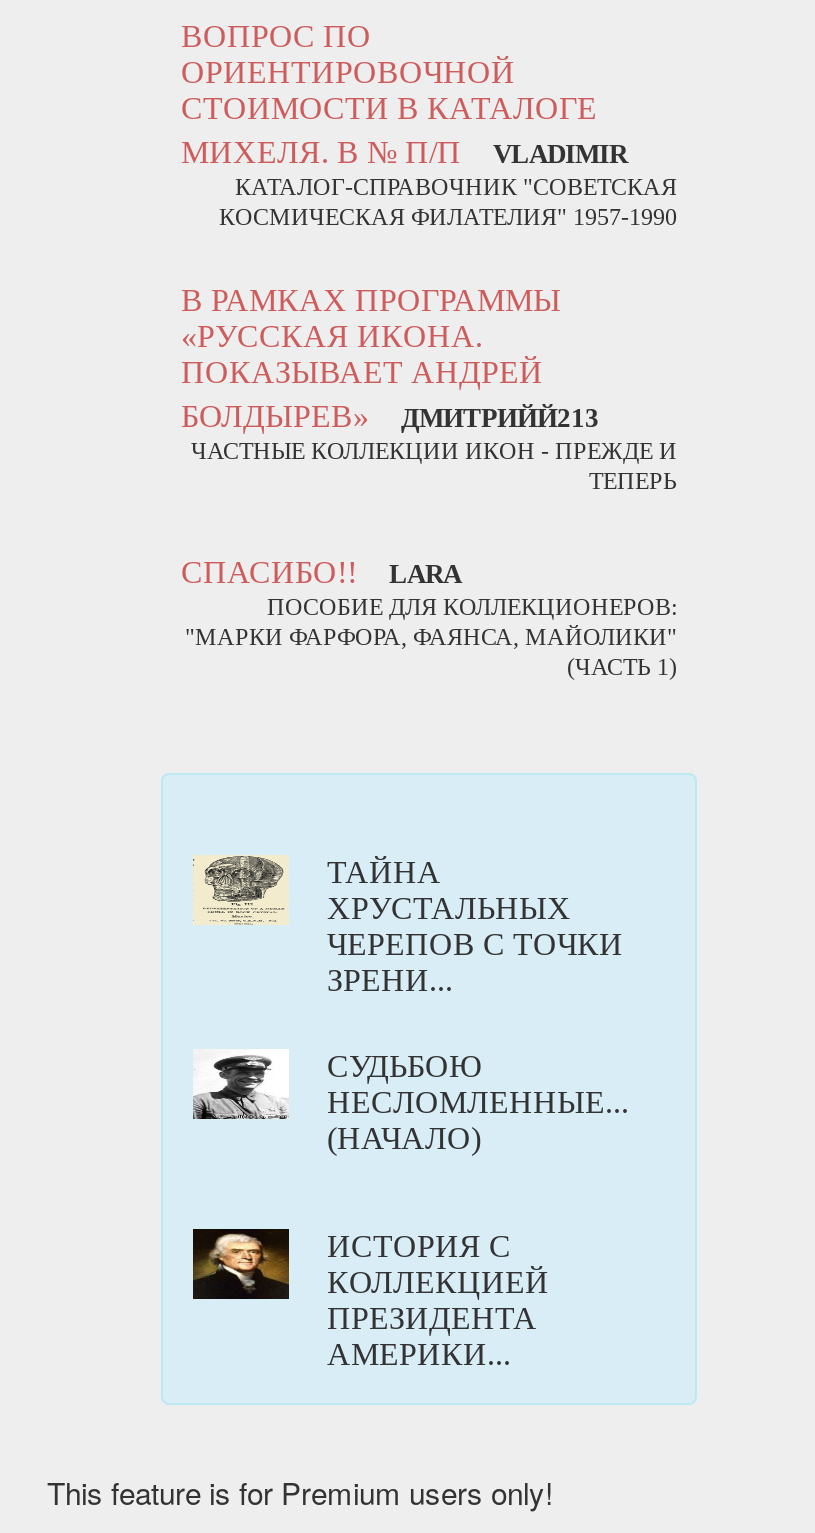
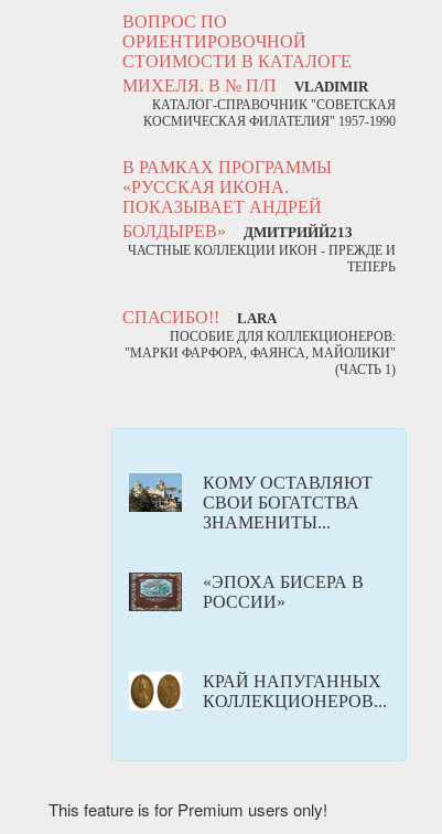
- [image]
- ТАЙНА
- ХРУСТАЛЬНЫХ
- ЧЕРЕПОВ С ТОЧКИ
- ЗРЕНИ...
+ [image]
+ КОМУ ОСТАВЛЯЮТ
+ СВОИ БОГАТСТВА
+ ЗНАМЕНИТЫ...

- [image]
- СУДЬБОЮ
- НЕСЛОМЛЕННЫЕ...
- (НАЧАЛО)
+ [image]
+ «ЭПОХА БИСЕРА В
+ РОССИИ»

- [image]
- ИСТОРИЯ С
- КОЛЛЕКЦИЕЙ
- ПРЕЗИДЕНТА
- АМЕРИКИ...
+ [image]
+ КРАЙ НАПУГАННЫХ
+ КОЛЛЕКЦИОНЕРОВ...
